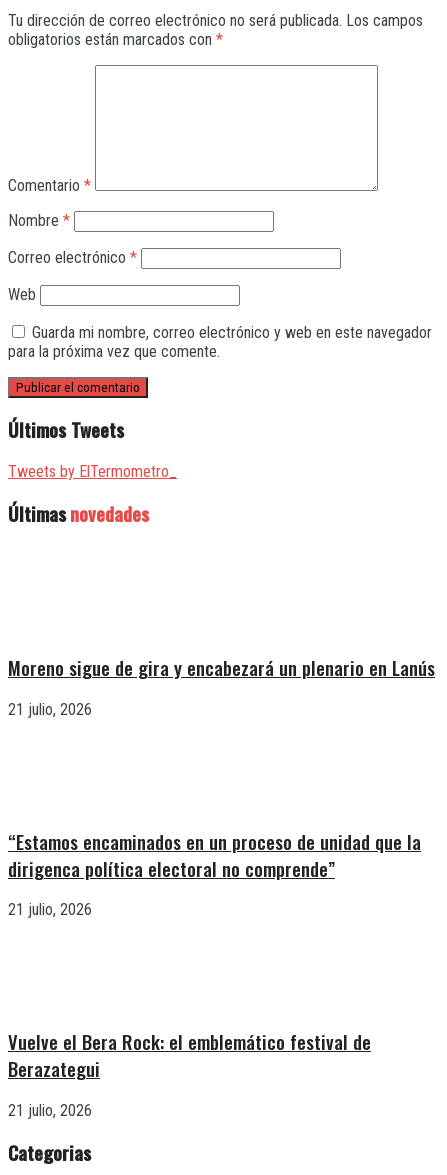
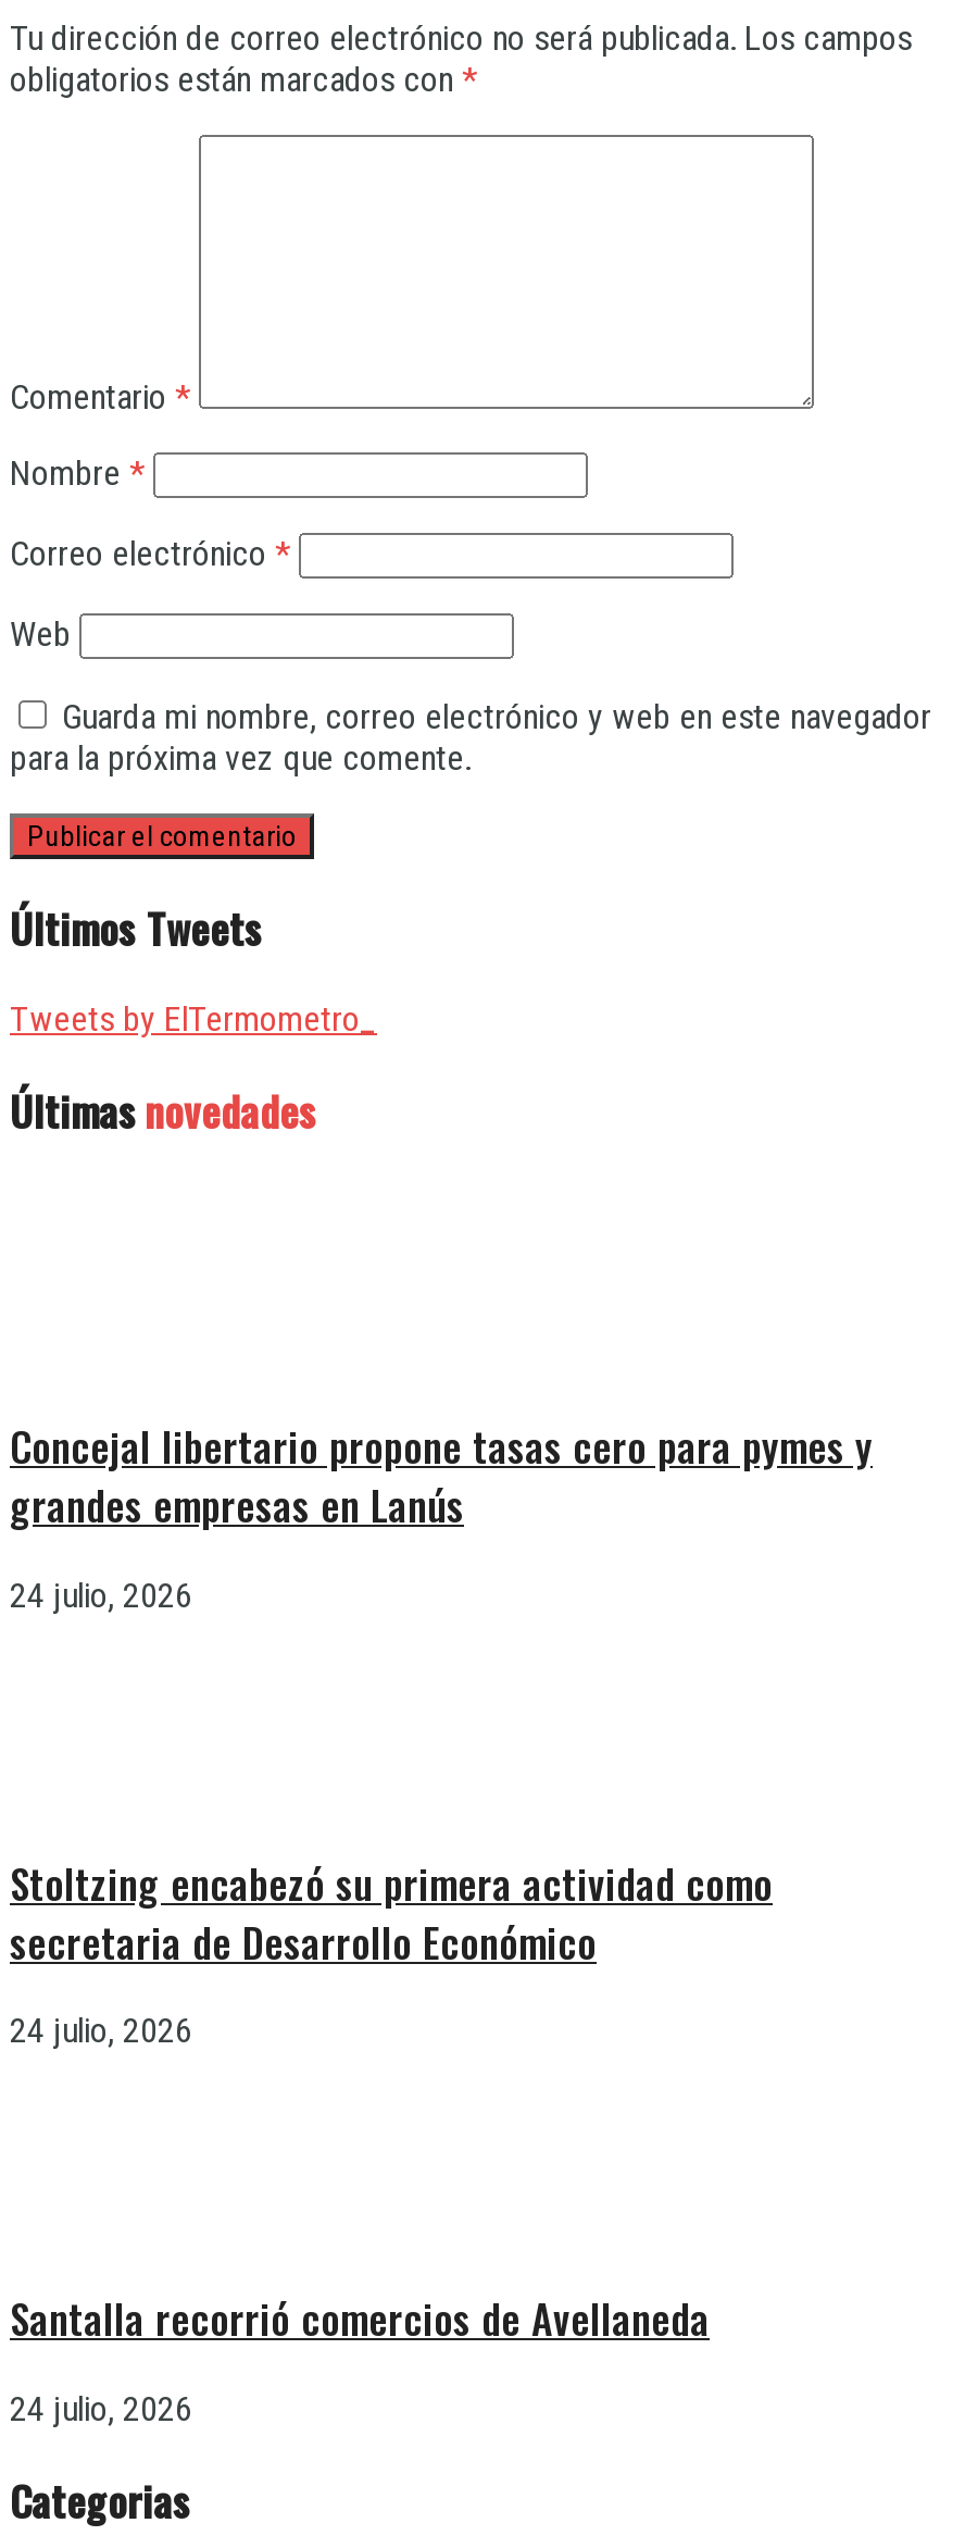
- Moreno sigue de gira y encabezará un plenario en Lanús
+ Concejal libertario propone tasas cero para pymes y
+ grandes empresas en Lanús

- 21 julio, 2026
+ 24 julio, 2026

- “Estamos encaminados en un proceso de unidad que la
- dirigenca política electoral no comprende”
+ Stoltzing encabezó su primera actividad como
+ secretaria de Desarrollo Económico

- 21 julio, 2026
+ 24 julio, 2026

- Vuelve el Bera Rock: el emblemático festival de
- Berazategui
+ Santalla recorrió comercios de Avellaneda

- 21 julio, 2026
+ 24 julio, 2026
